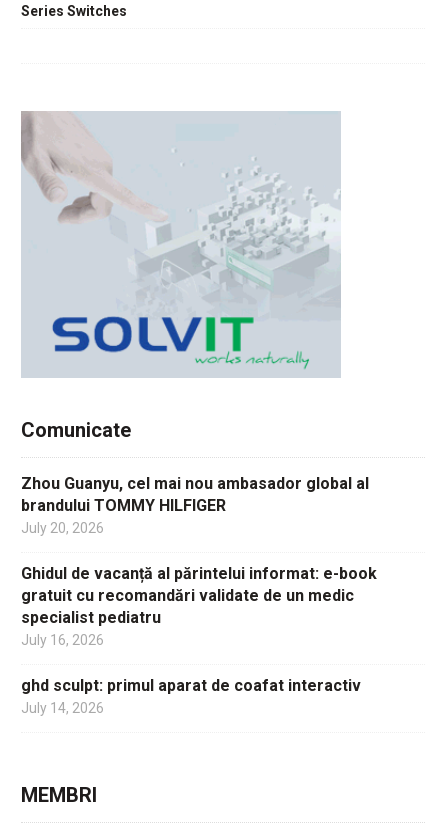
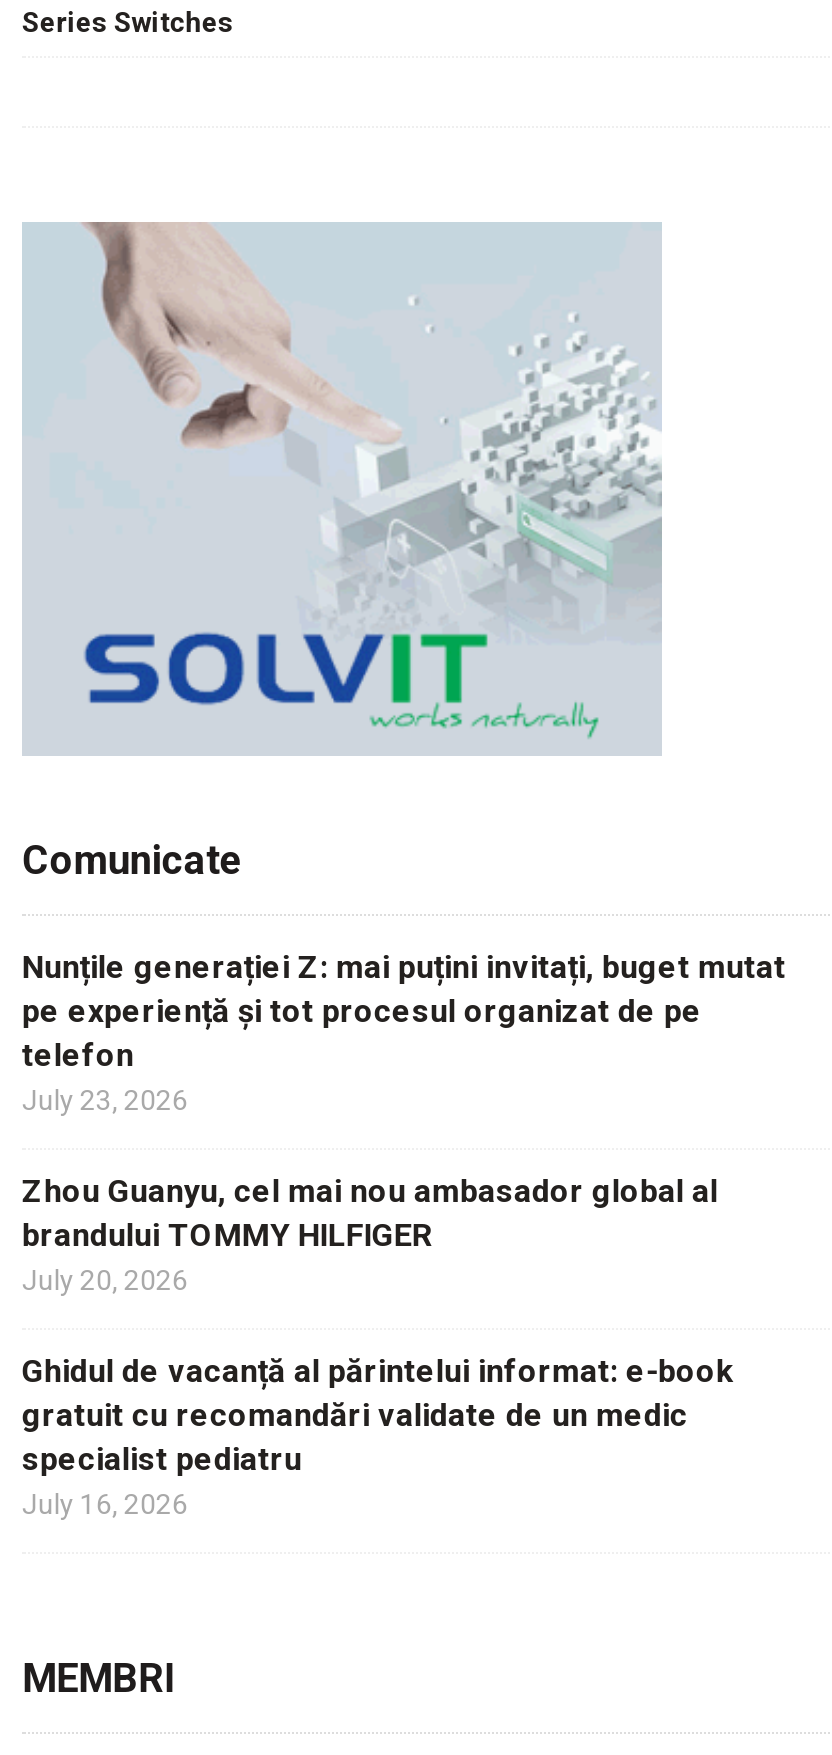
- [image]
+ [image]

+ Nunțile generației Z: mai puțini invitați, buget mutat
+ pe experiență și tot procesul organizat de pe
+ telefon
+ July 23, 2026

moved down: Zhou Guanyu, cel mai nou ambasador global al | brandului TOMMY HILFIGER | July 20, 2026 | Ghidul de vacanță al părintelui informat: e-book | gratuit cu recomandări validate de un medic | specialist pediatru | July 16, 2026

- ghd sculpt: primul aparat de coafat interactiv
- July 14, 2026
